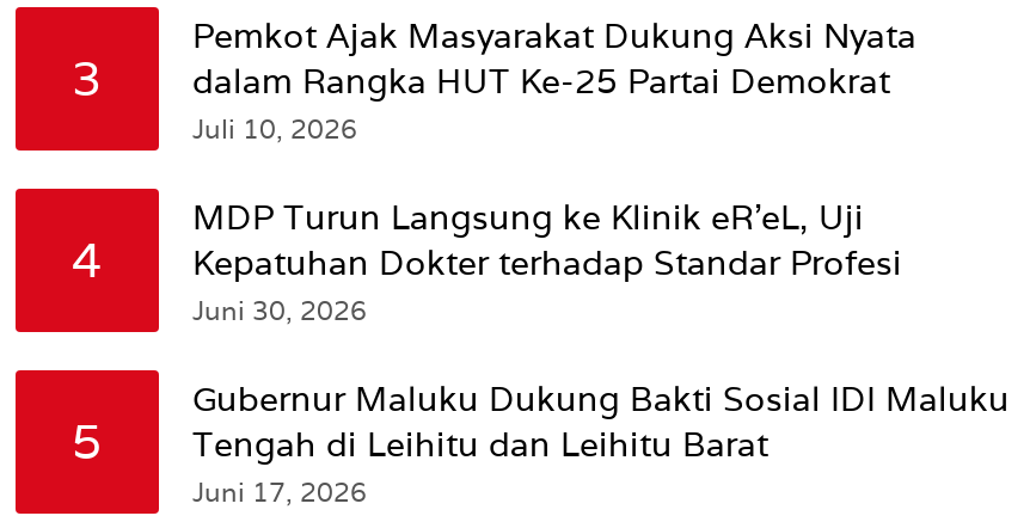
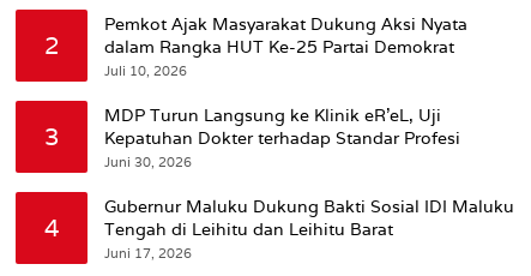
- 3
+ 2

- 4
+ 3

- 5
+ 4
